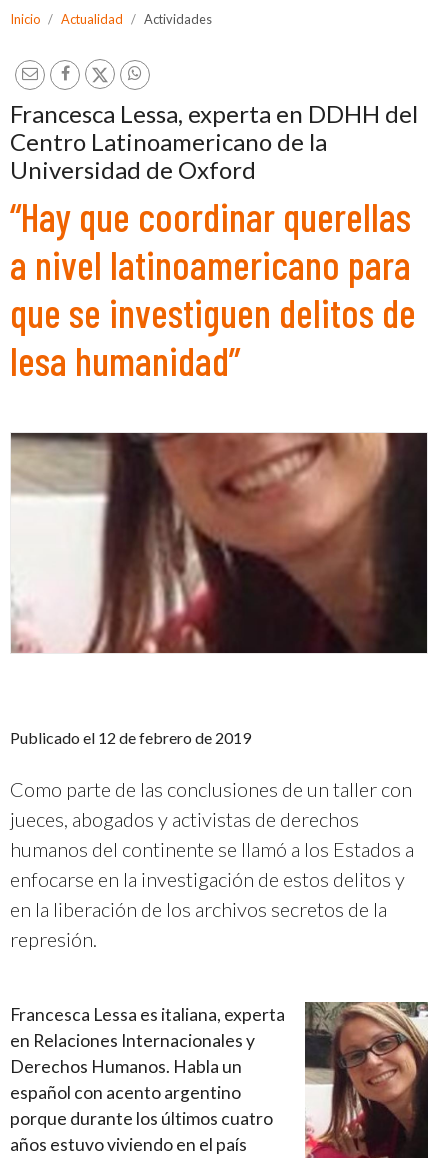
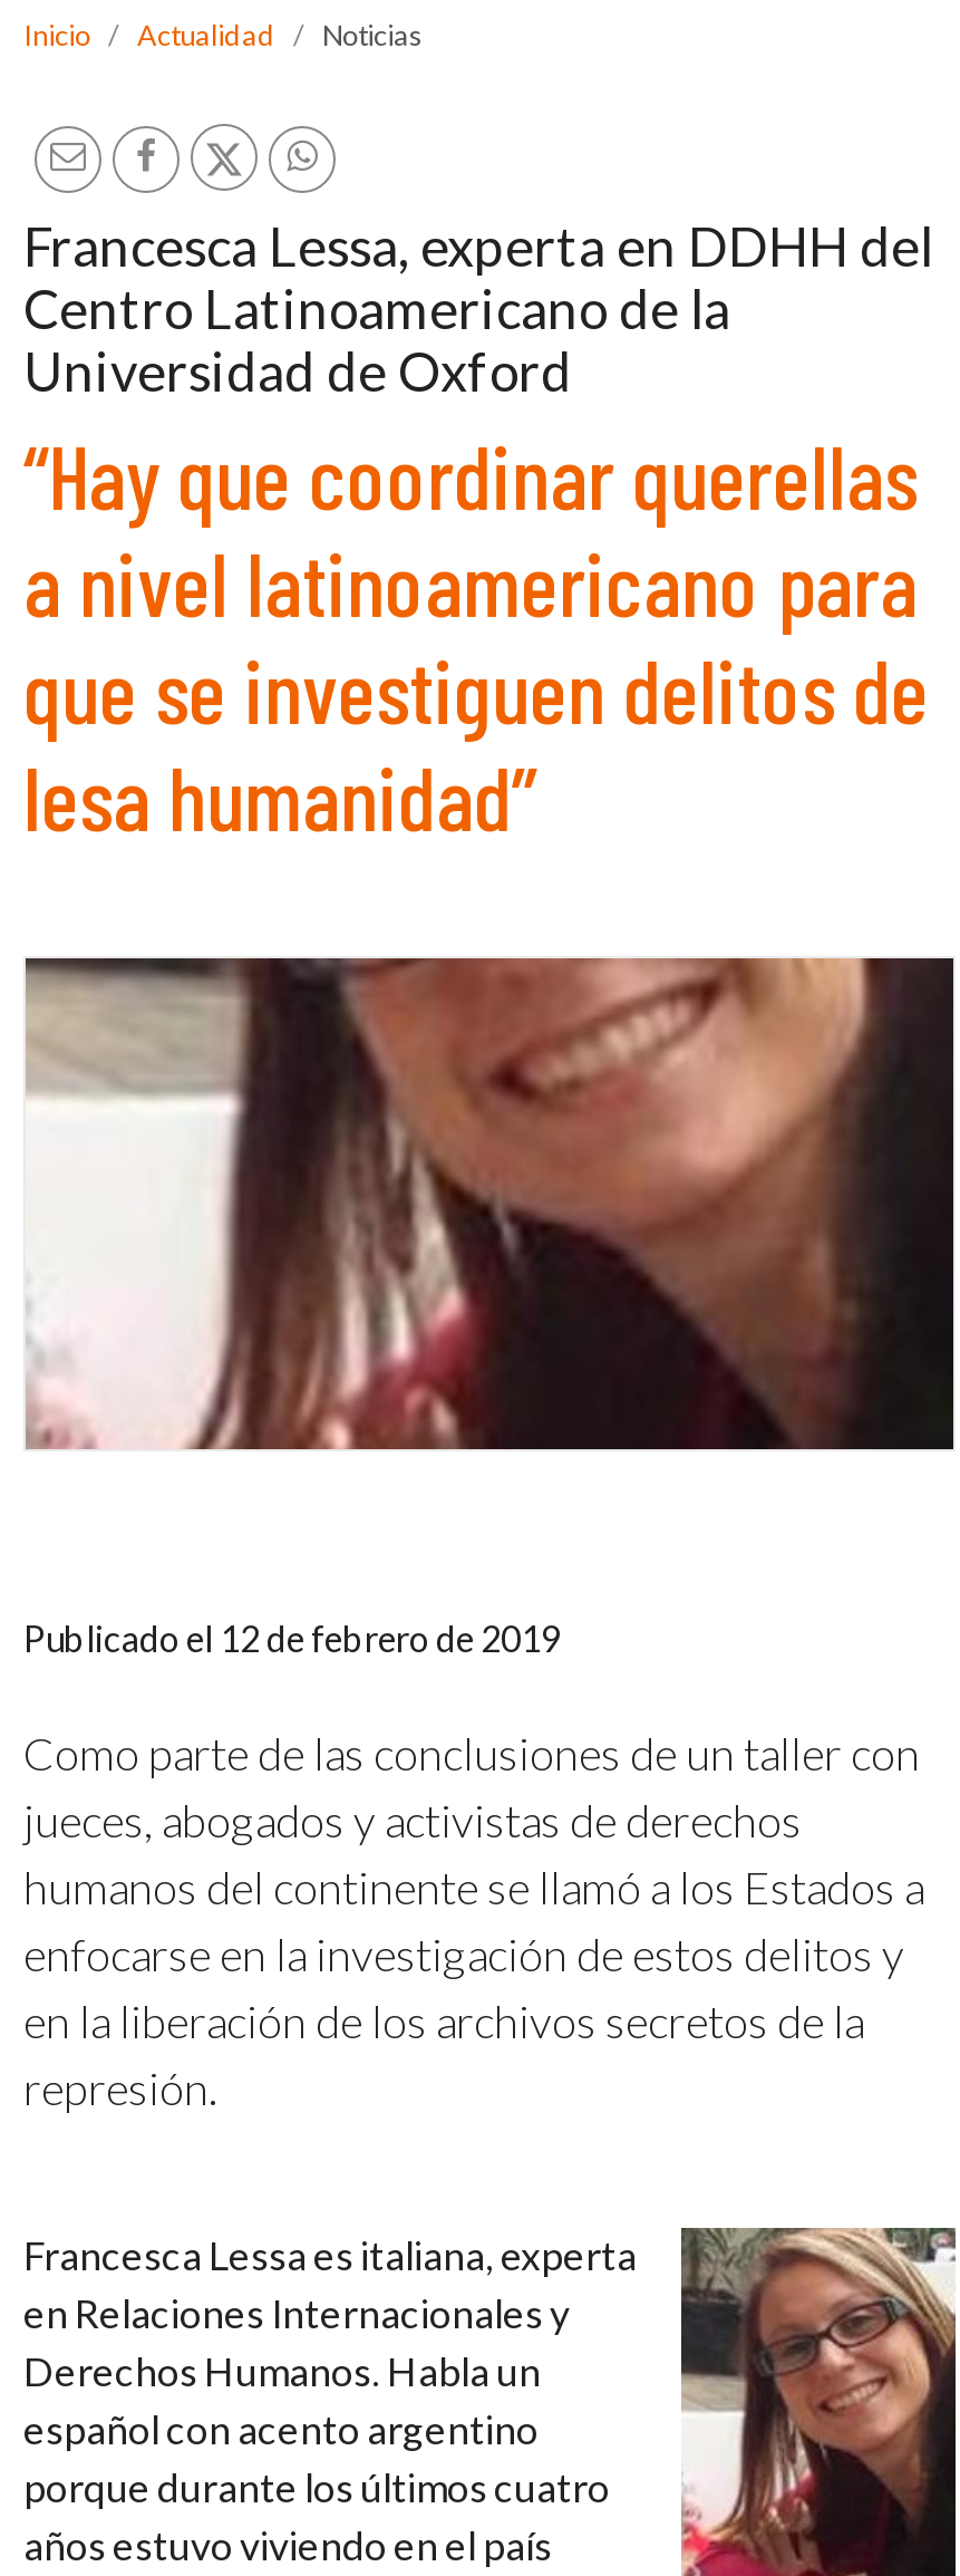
- Actividades
+ Noticias
